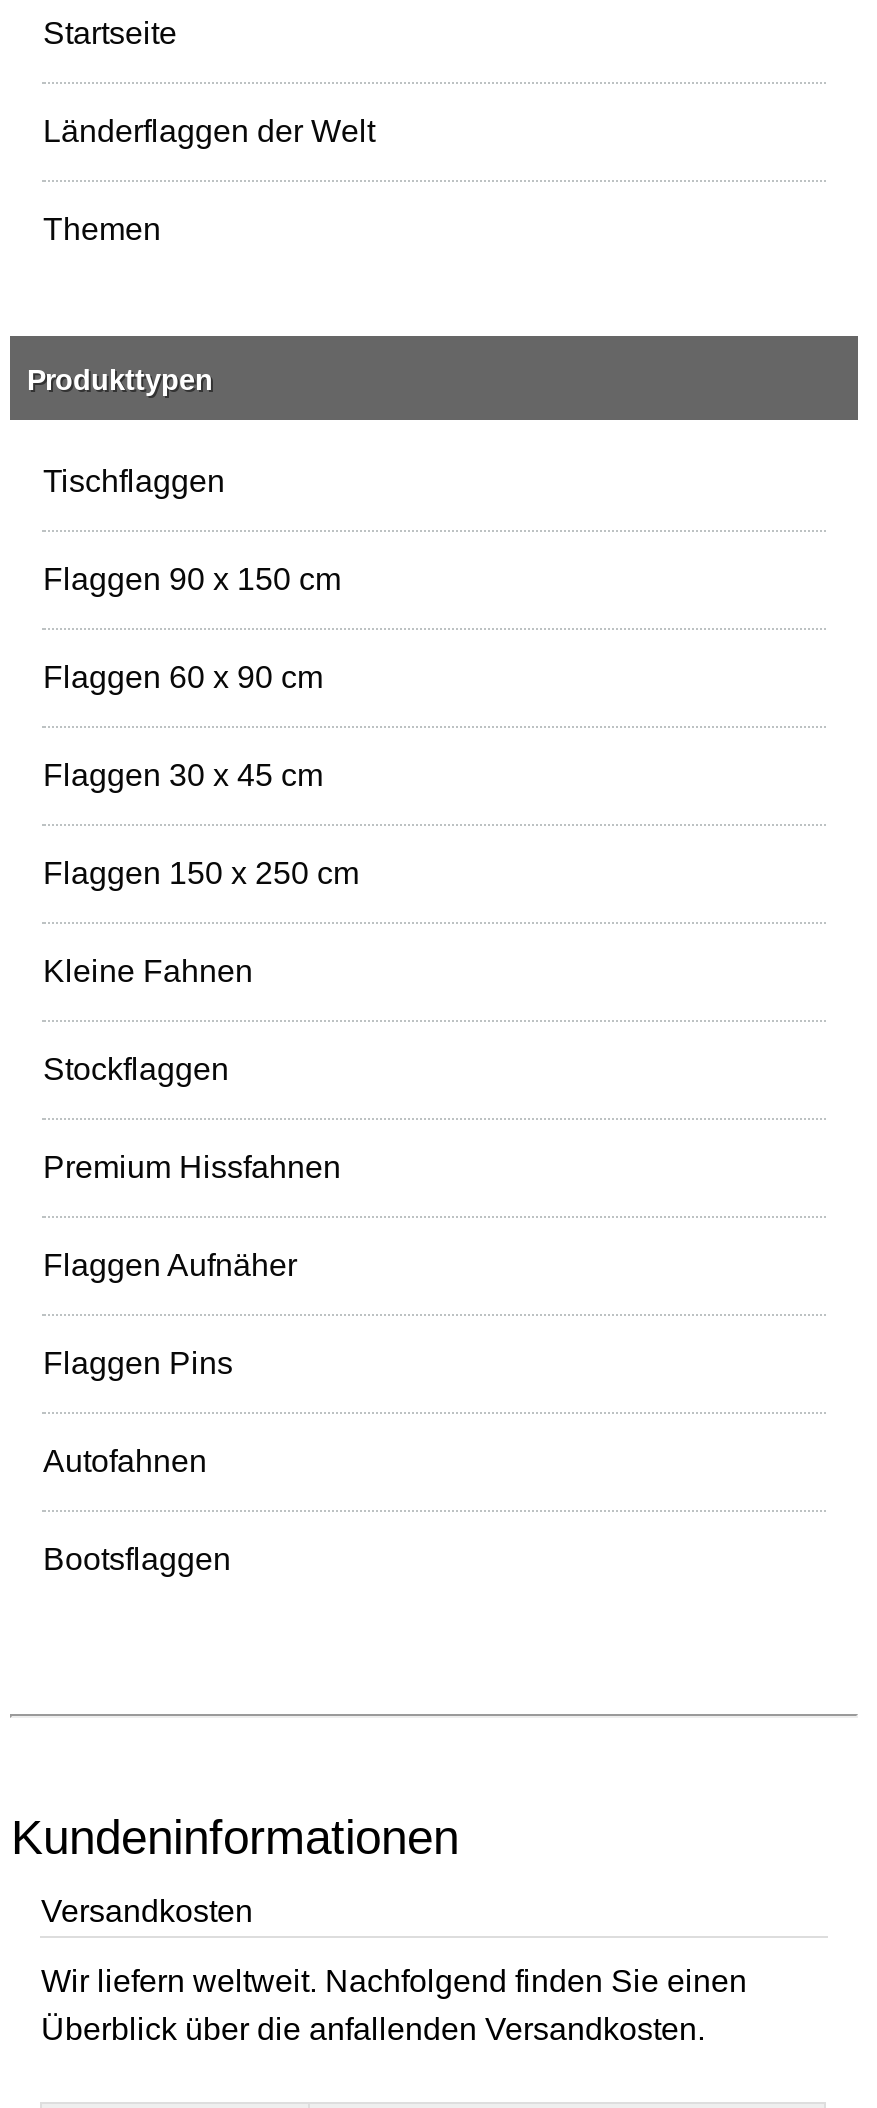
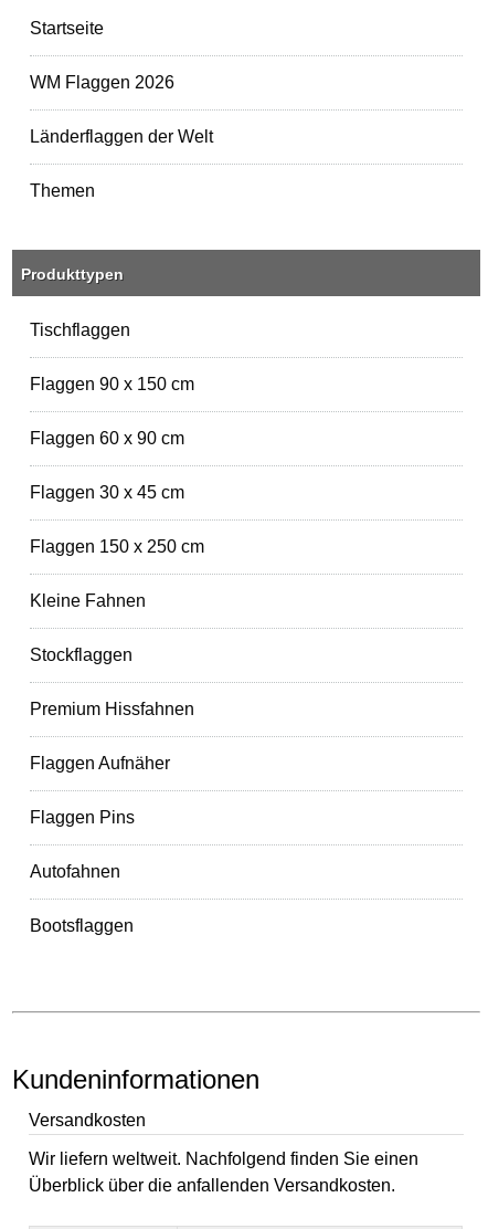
+ WM Flaggen 2026
